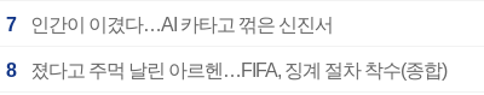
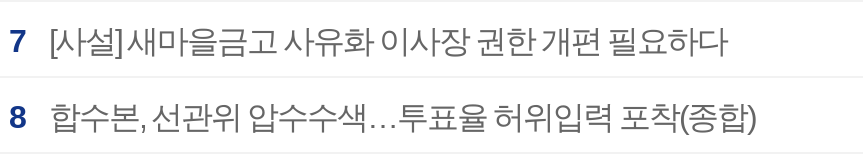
- 인간이 이겼다…AI 카타고 꺾은 신진서
+ [사설] 새마을금고 사유화 이사장 권한 개편 필요하다

- 졌다고 주먹 날린 아르헨…FIFA, 징계 절차 착수(종합)
+ 합수본, 선관위 압수수색…투표율 허위입력 포착(종합)
